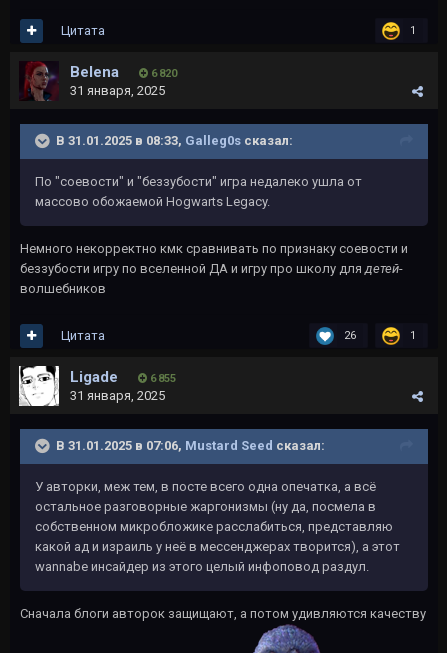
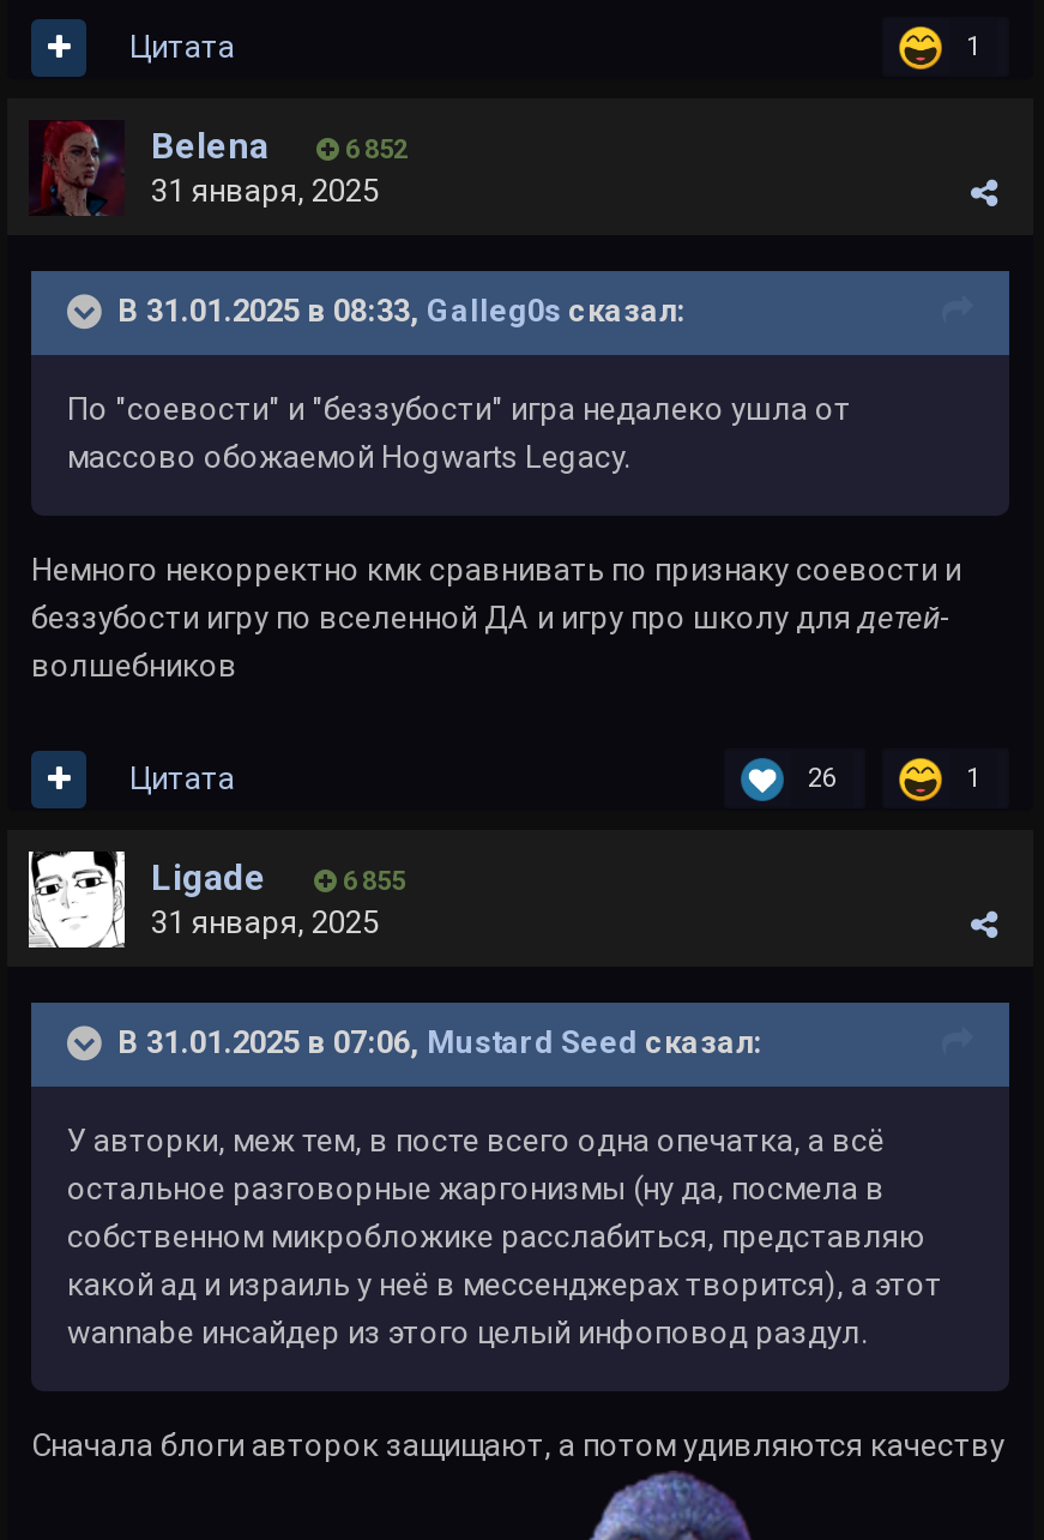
- 6 820
+ 6 852
